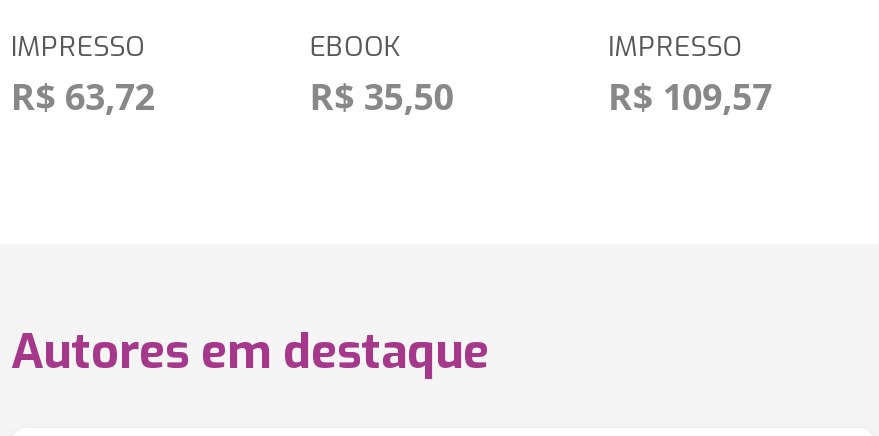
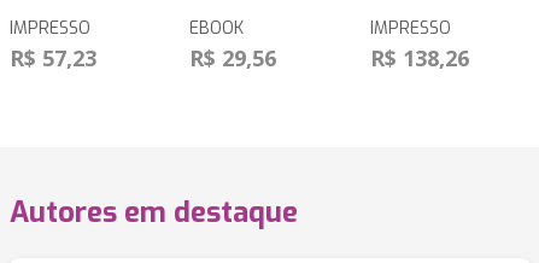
- R$ 63,72
+ R$ 57,23

- R$ 35,50
+ R$ 29,56

- R$ 109,57
+ R$ 138,26
